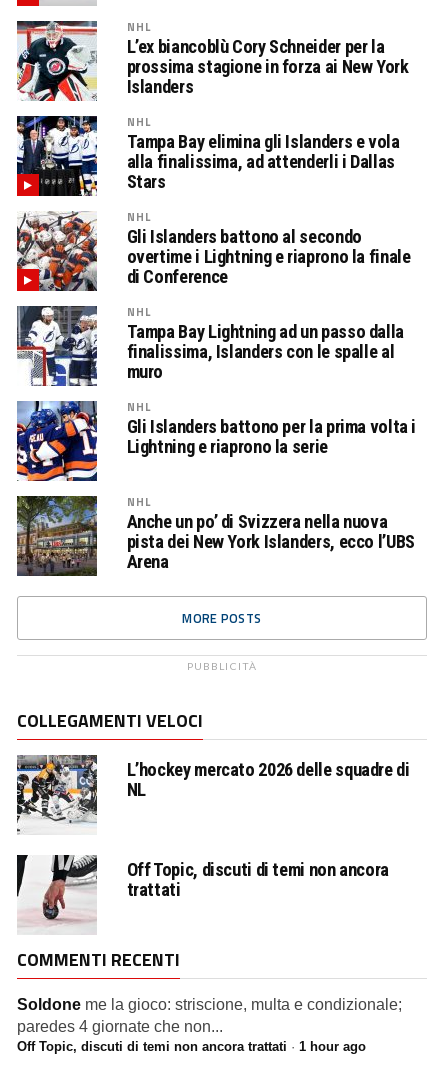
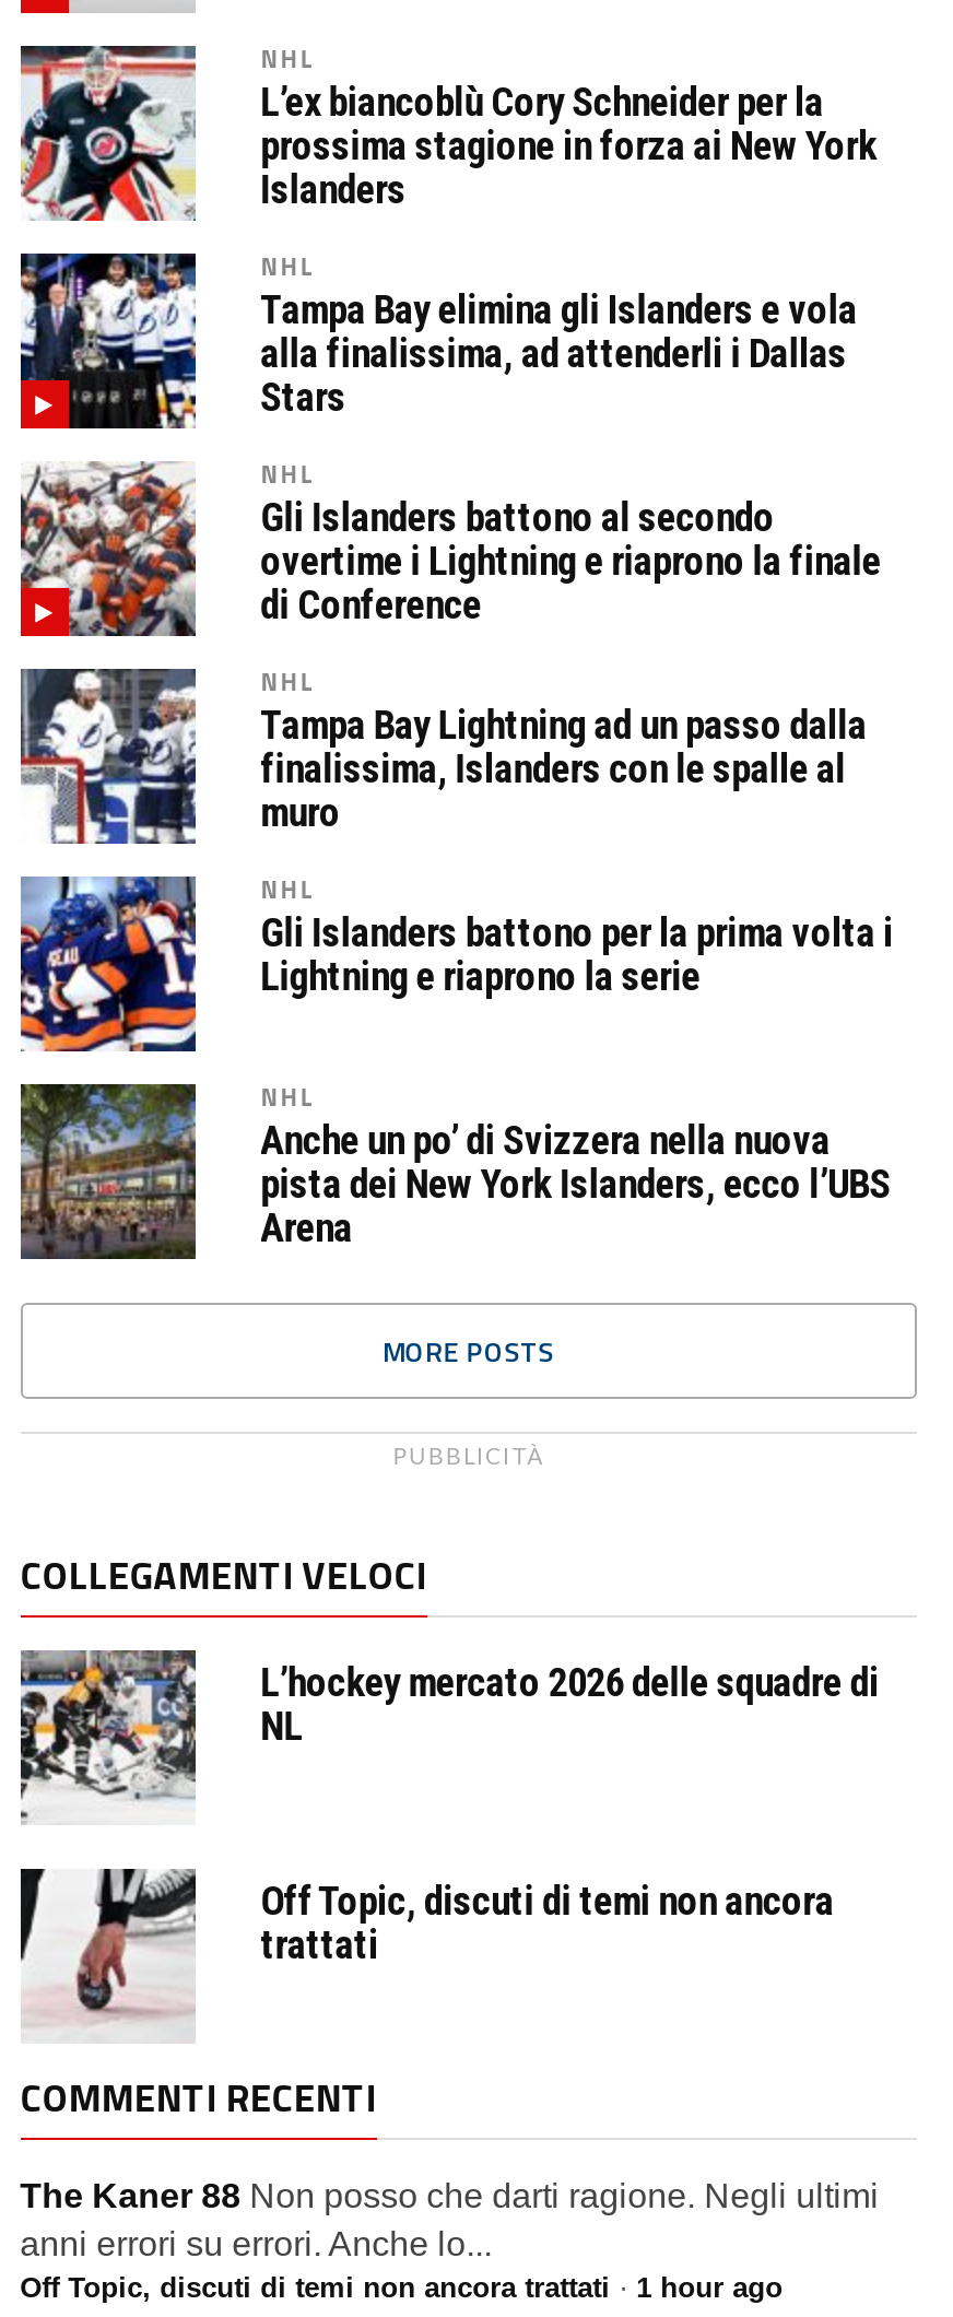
- Soldone me la gioco: striscione, multa e condizionale;
- paredes 4 giornate che non...
+ The Kaner 88 Non posso che darti ragione. Negli ultimi
+ anni errori su errori. Anche lo...
